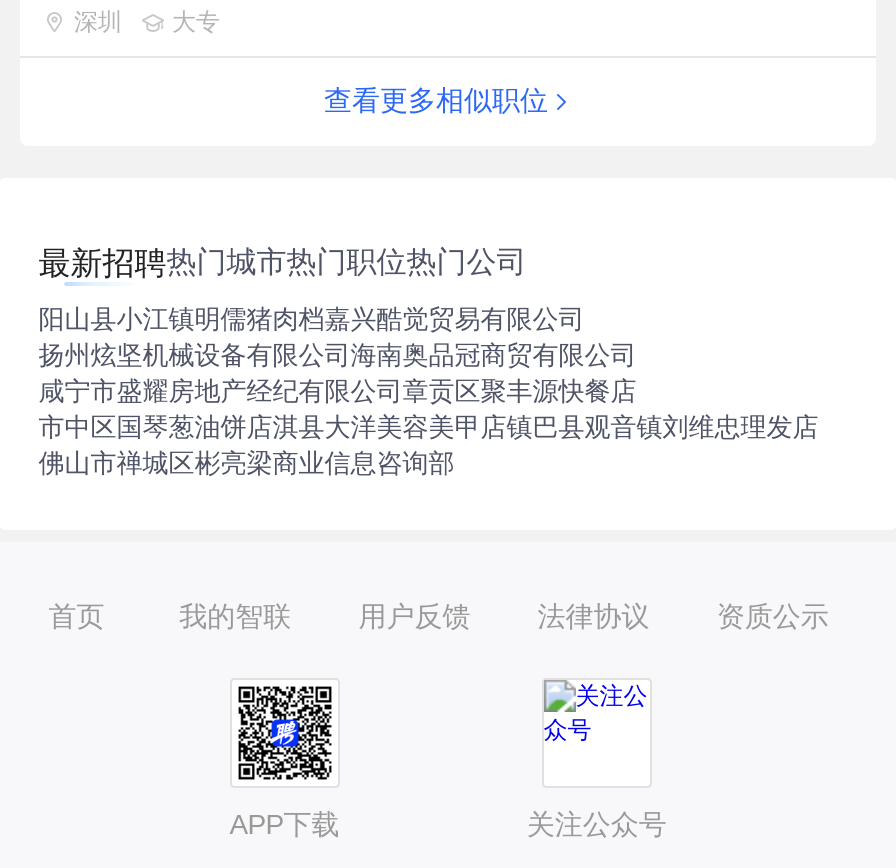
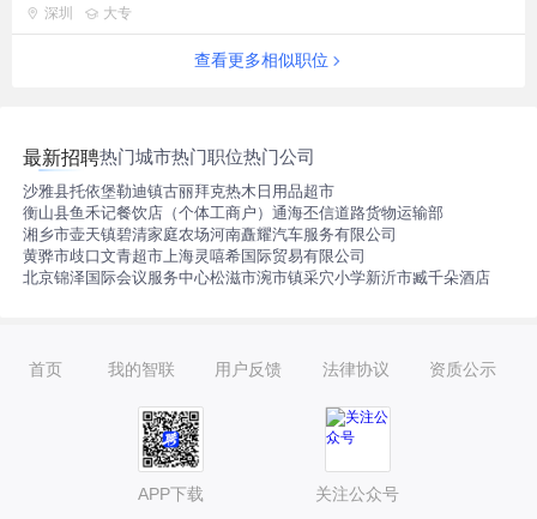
- 阳山县小江镇明儒猪肉档嘉兴酷觉贸易有限公司
- 扬州炫坚机械设备有限公司海南奥品冠商贸有限公司
- 咸宁市盛耀房地产经纪有限公司章贡区聚丰源快餐店
- 市中区国琴葱油饼店淇县大洋美容美甲店镇巴县观音镇刘维忠理发店
- 佛山市禅城区彬亮梁商业信息咨询部
+ 沙雅县托依堡勒迪镇古丽拜克热木日用品超市
+ 衡山县鱼禾记餐饮店（个体工商户）通海丕信道路货物运输部
+ 湘乡市壶天镇碧清家庭农场河南矗耀汽车服务有限公司
+ 黄骅市歧口文青超市上海灵嘻希国际贸易有限公司
+ 北京锦泽国际会议服务中心松滋市涴市镇采穴小学新沂市臧千朵酒店
